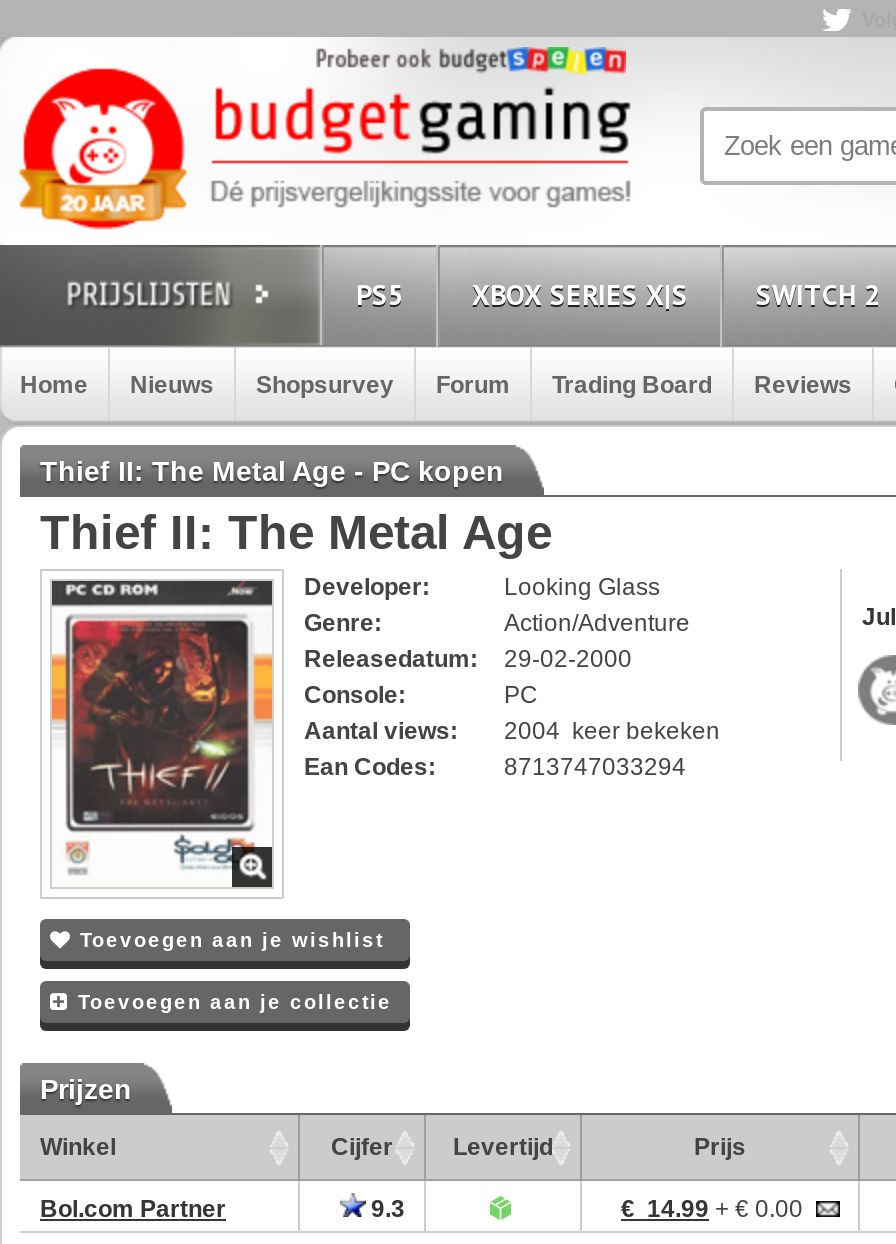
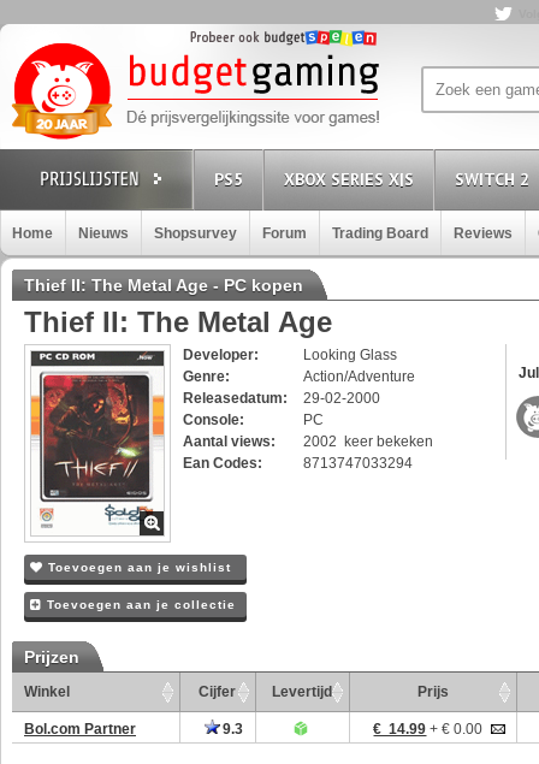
- Aantal views: 2004 keer bekeken
+ Aantal views: 2002 keer bekeken
